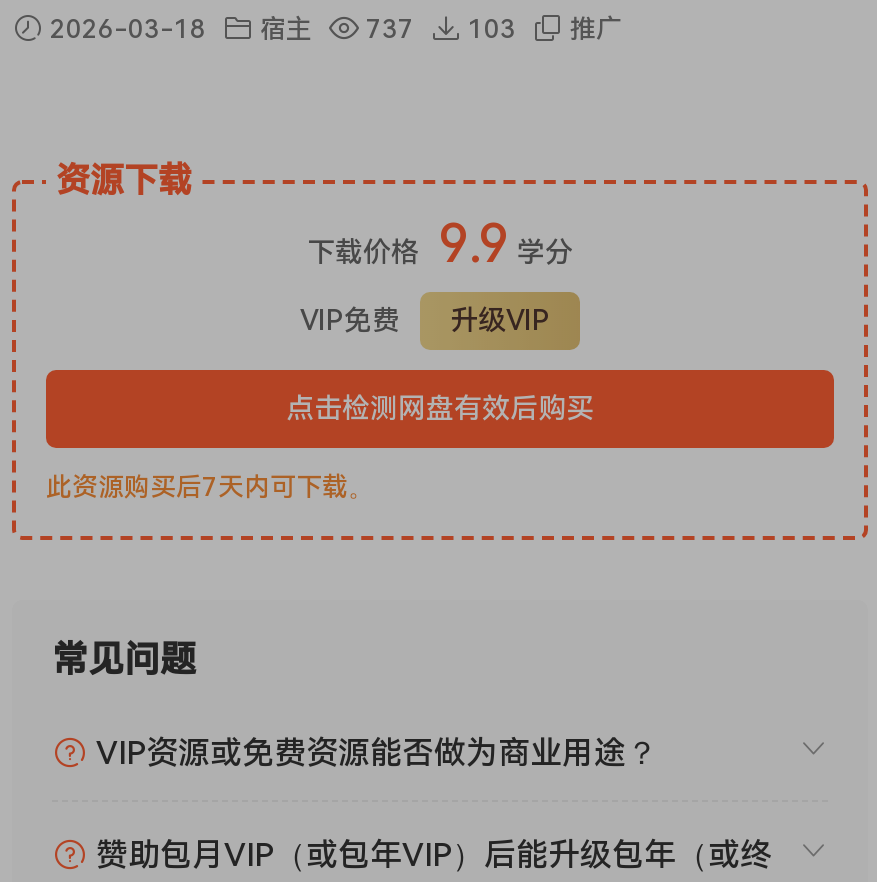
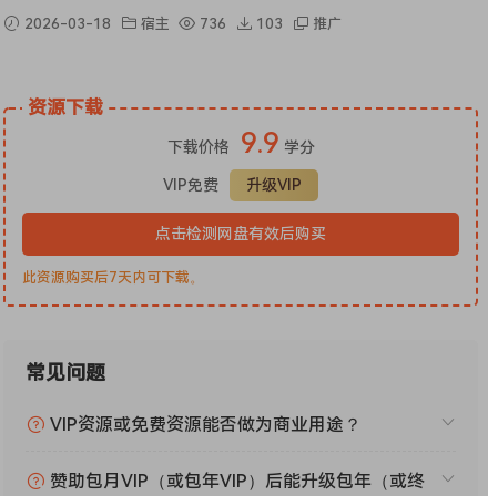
- 2026-03-18 宿主 737 103 推广
+ 2026-03-18 宿主 736 103 推广
